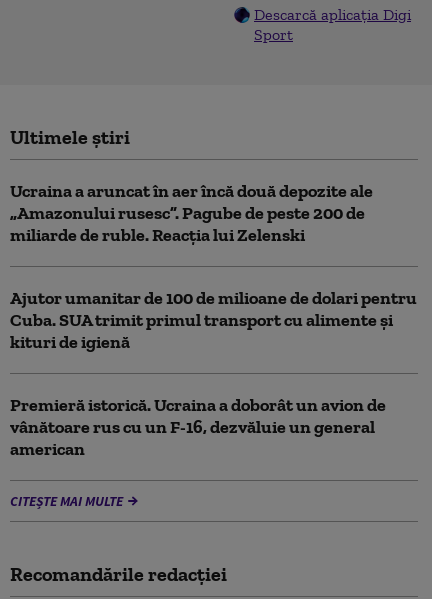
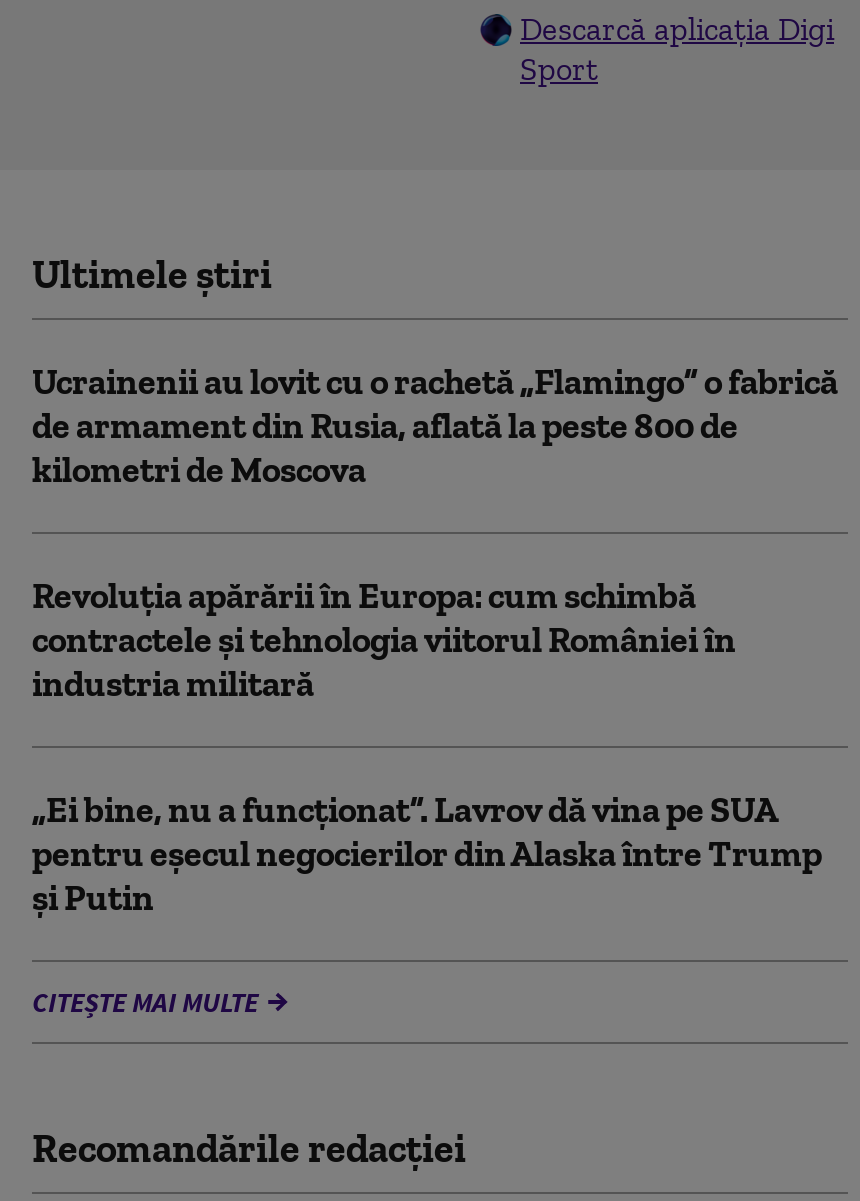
- Ucraina a aruncat în aer încă două depozite ale
- „Amazonului rusesc”. Pagube de peste 200 de
- miliarde de ruble. Reacția lui Zelenski
+ Ucrainenii au lovit cu o rachetă „Flamingo” o fabrică
+ de armament din Rusia, aflată la peste 800 de
+ kilometri de Moscova

- Ajutor umanitar de 100 de milioane de dolari pentru
- Cuba. SUA trimit primul transport cu alimente și
- kituri de igienă
+ Revoluția apărării în Europa: cum schimbă
+ contractele și tehnologia viitorul României în
+ industria militară

- Premieră istorică. Ucraina a doborât un avion de
- vânătoare rus cu un F-16, dezvăluie un general
- american
+ „Ei bine, nu a funcţionat”. Lavrov dă vina pe SUA
+ pentru eșecul negocierilor din Alaska între Trump
+ şi Putin
